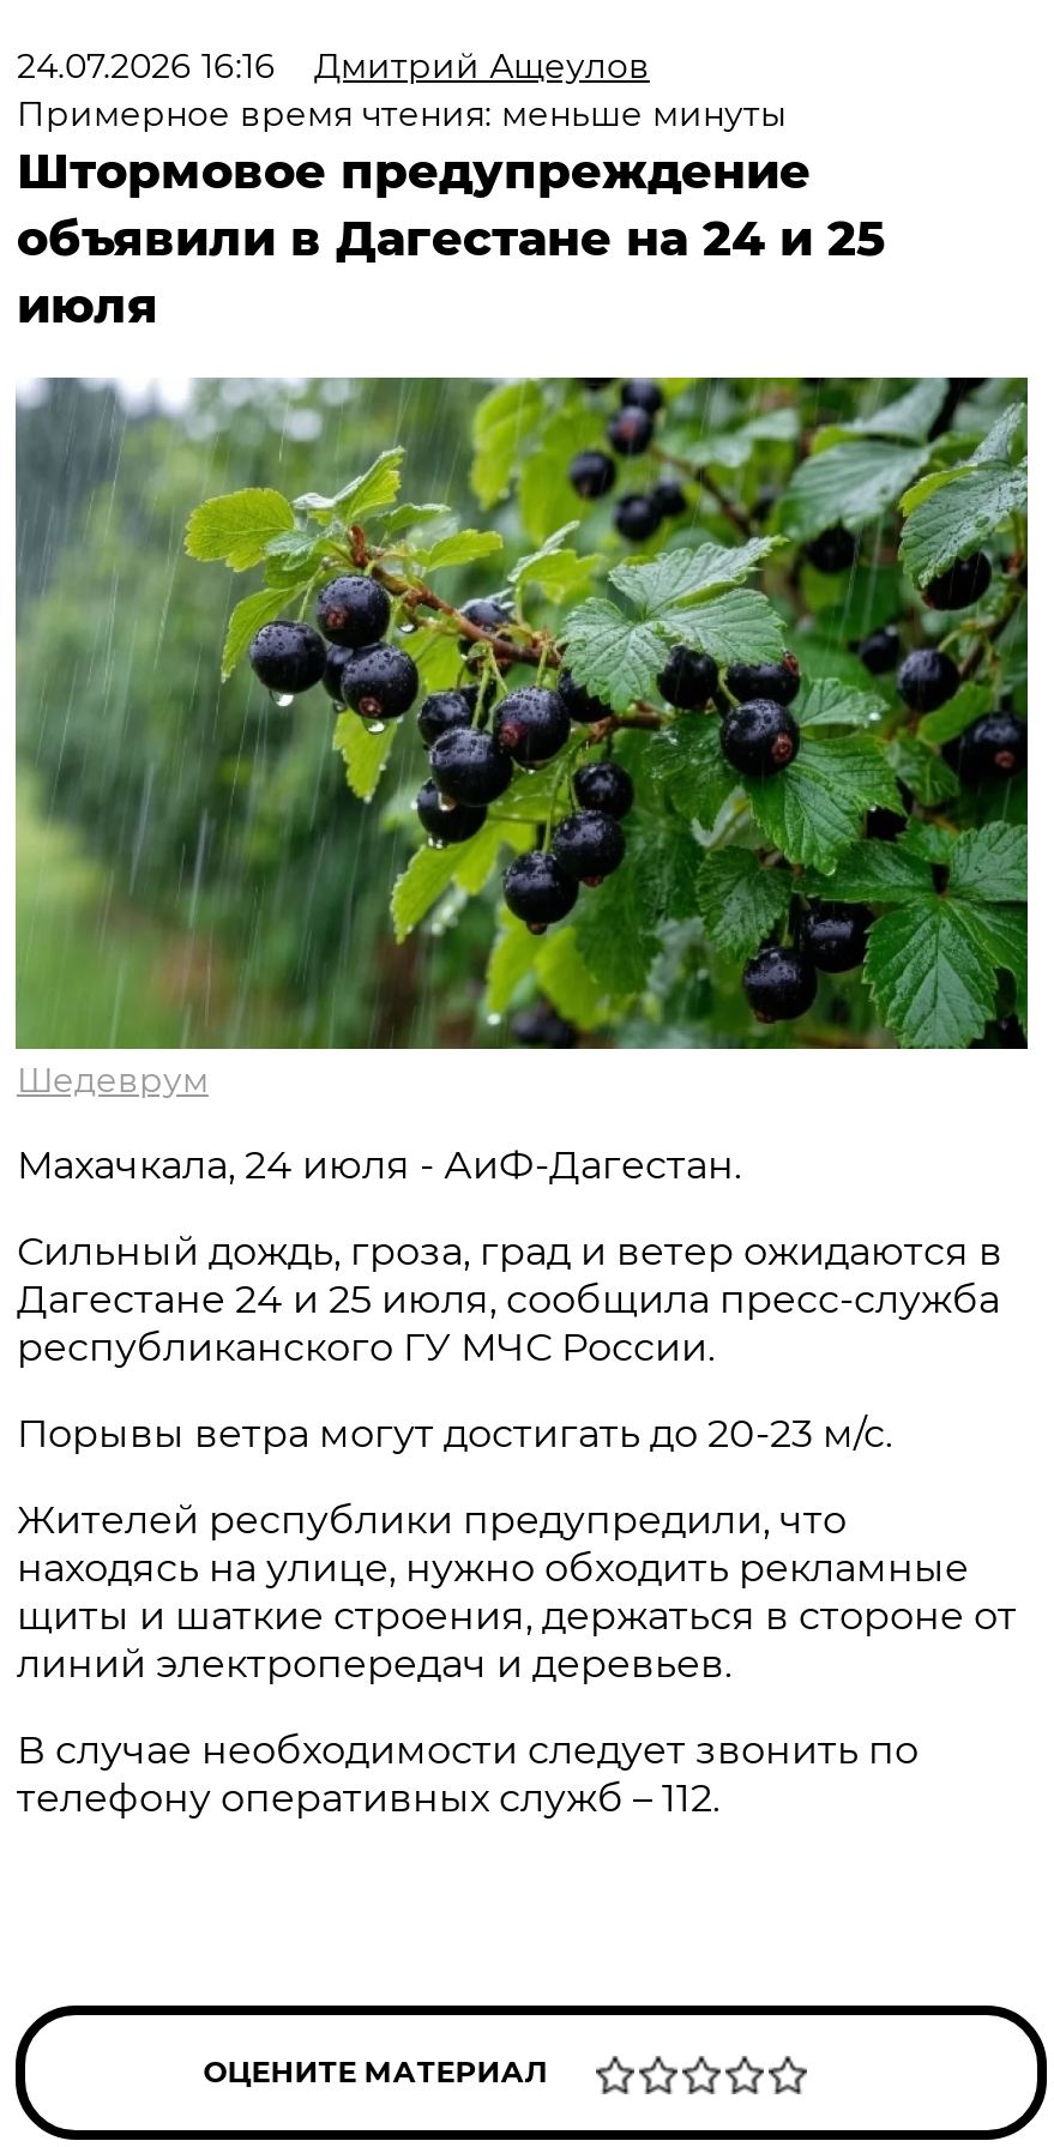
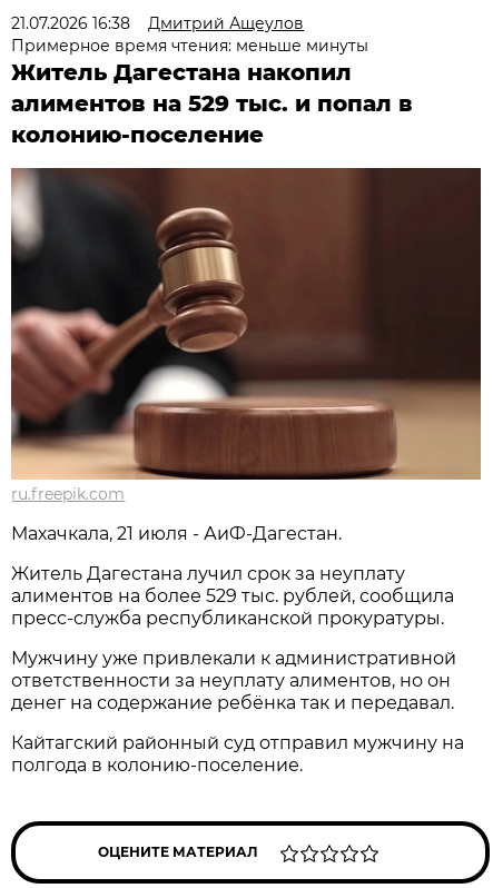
- 24.07.2026 16:16 Дмитрий Ащеулов
+ 21.07.2026 16:38 Дмитрий Ащеулов

- Штормовое предупреждение
- объявили в Дагестане на 24 и 25
- июля
+ Житель Дагестана накопил
+ алиментов на 529 тыс. и попал в
+ колонию-поселение

- [image]
- Шедеврум
- Махачкала, 24 июля - АиФ-Дагестан.
- Сильный дождь, гроза, град и ветер ожидаются в
- Дагестане 24 и 25 июля, сообщила пресс-служба
- республиканского ГУ МЧС России.
- Порывы ветра могут достигать до 20-23 м/с.
- Жителей республики предупредили, что
- находясь на улице, нужно обходить рекламные
- щиты и шаткие строения, держаться в стороне от
- линий электропередач и деревьев.
- В случае необходимости следует звонить по
- телефону оперативных служб – 112.
+ [image]
+ ru.freepik.com
+ Махачкала, 21 июля - АиФ-Дагестан.
+ Житель Дагестана лучил срок за неуплату
+ алиментов на более 529 тыс. рублей, сообщила
+ пресс-служба республиканской прокуратуры.
+ Мужчину уже привлекали к административной
+ ответственности за неуплату алиментов, но он
+ денег на содержание ребёнка так и передавал.
+ Кайтагский районный суд отправил мужчину на
+ полгода в колонию-поселение.
